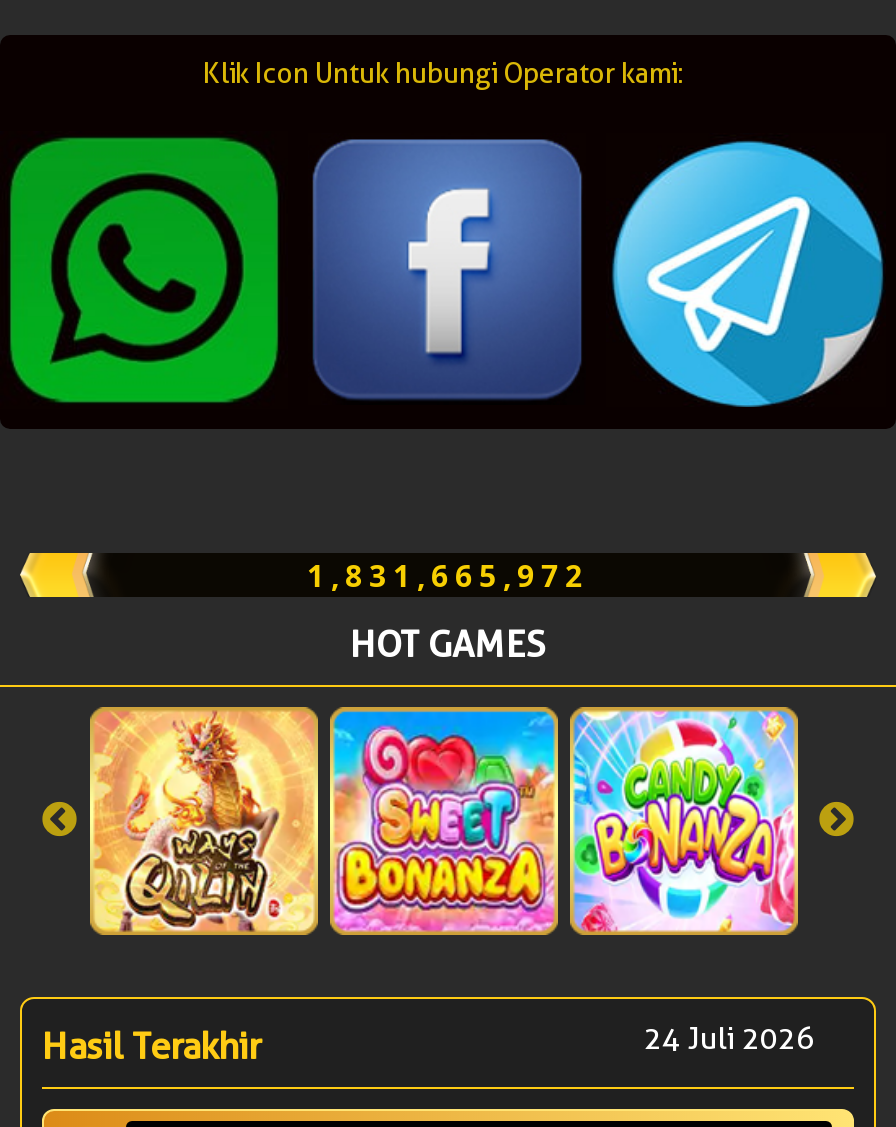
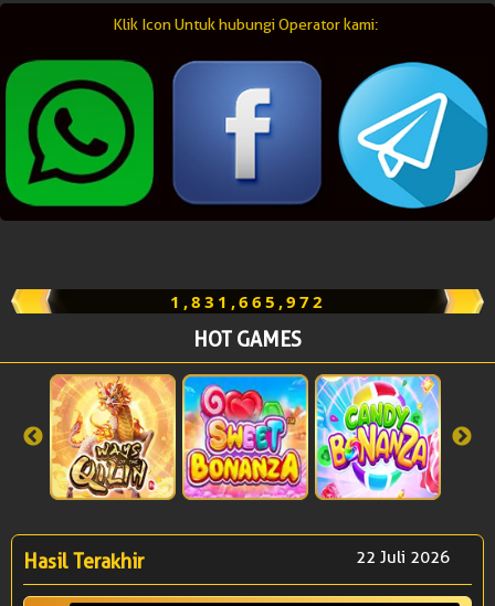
- 24 Juli 2026
+ 22 Juli 2026
